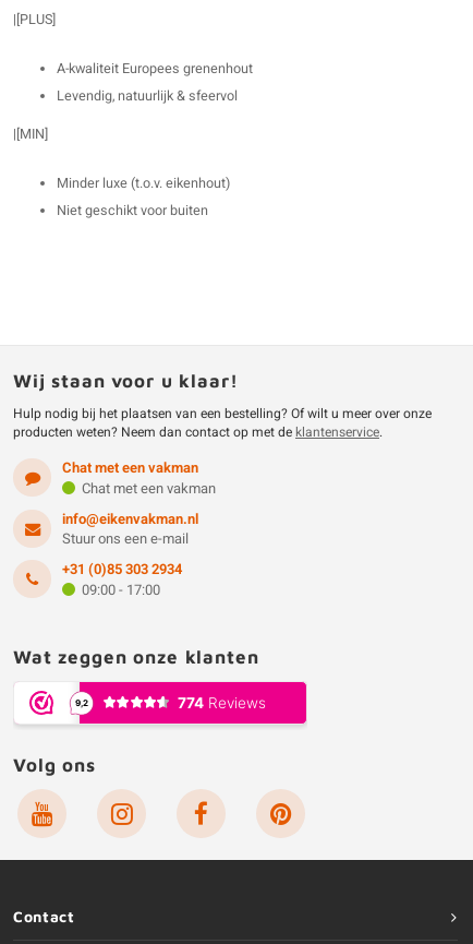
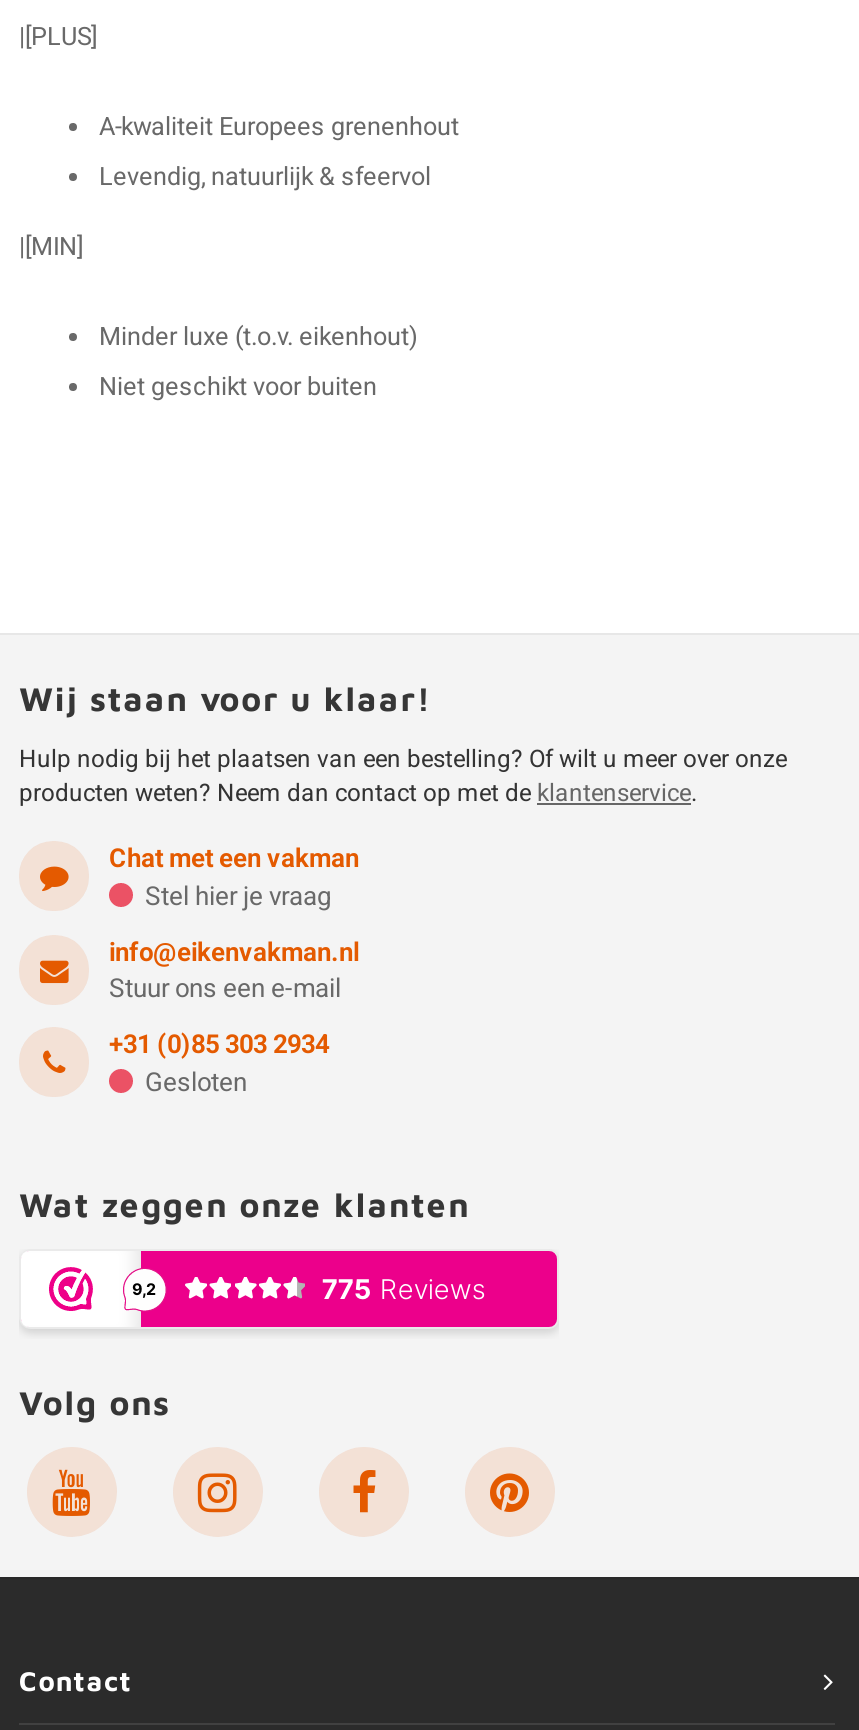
- Chat met een vakman
+ Stel hier je vraag

- 09:00 - 17:00
+ Gesloten
